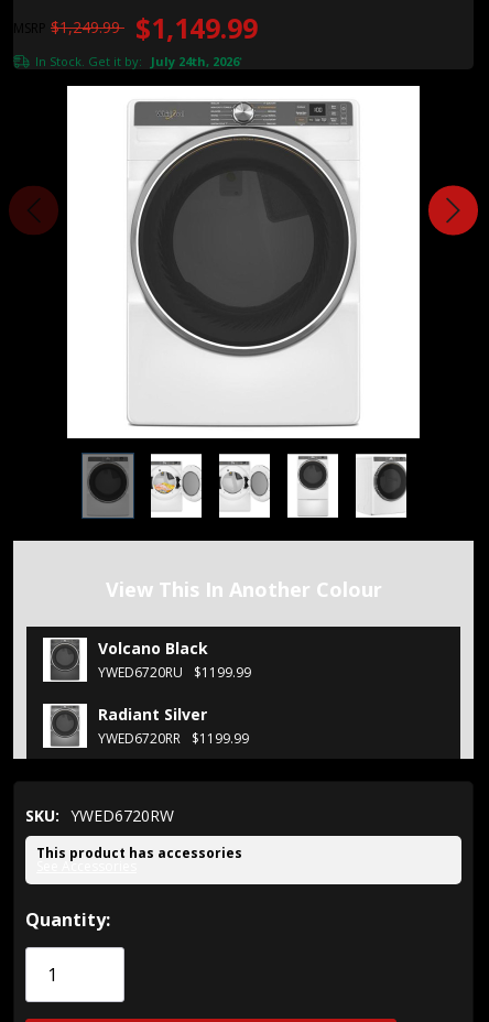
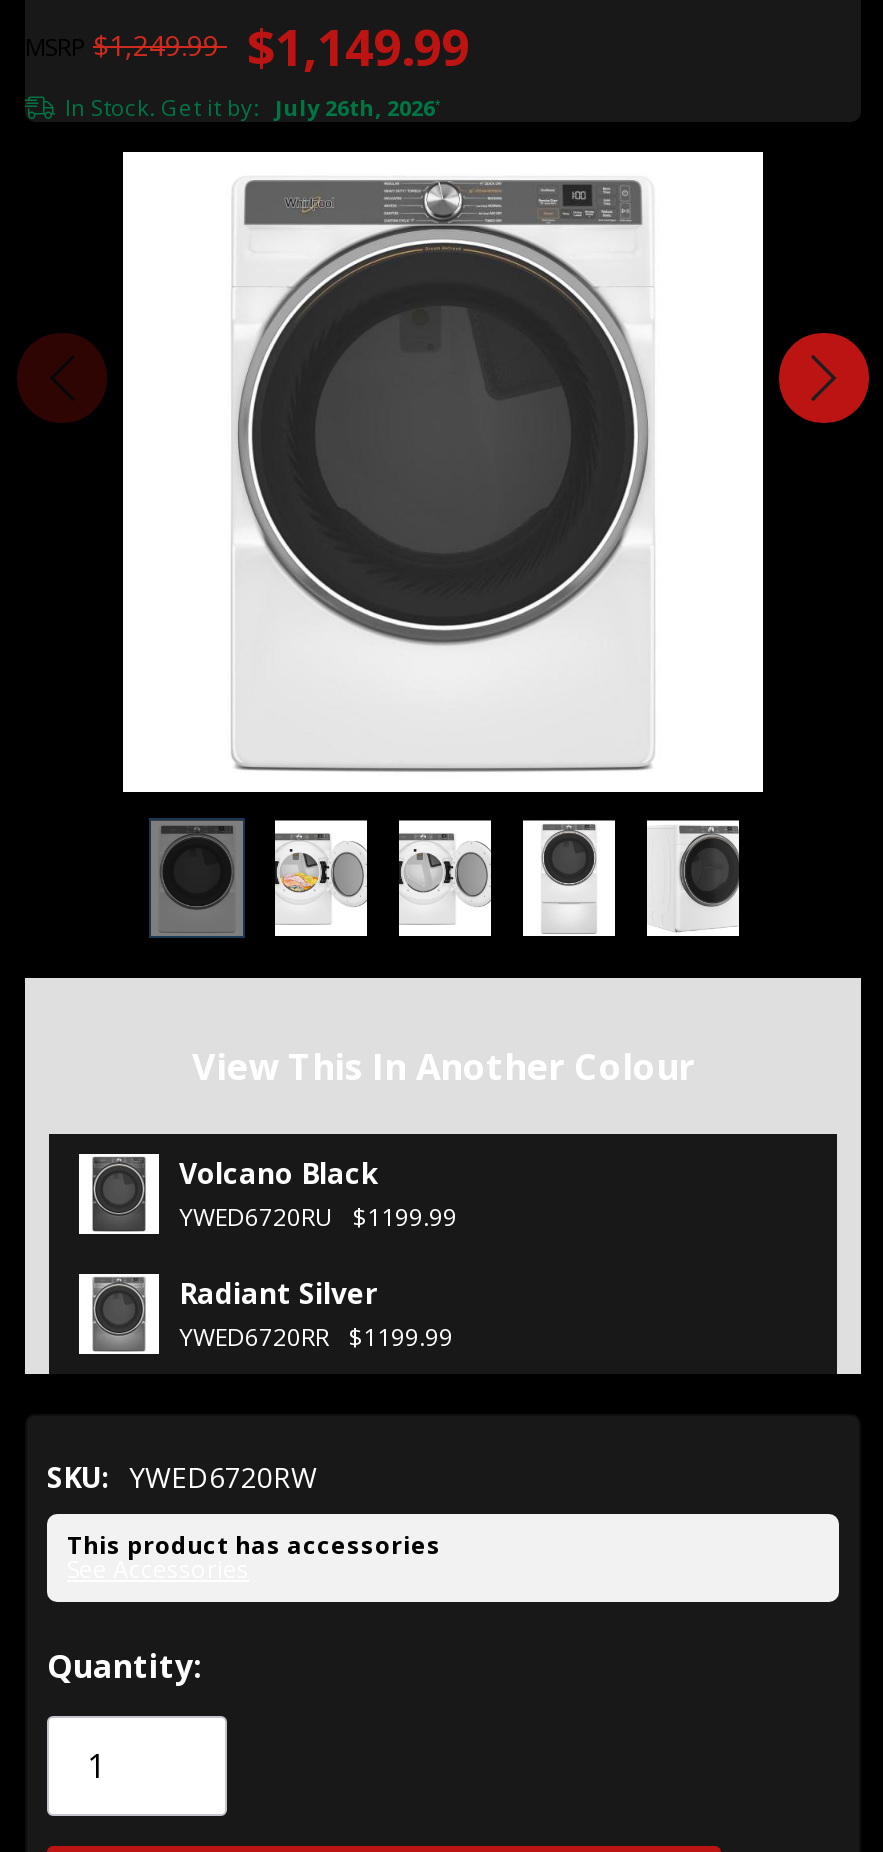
- In Stock. Get it by: July 24th, 2026*
+ In Stock. Get it by: July 26th, 2026*
